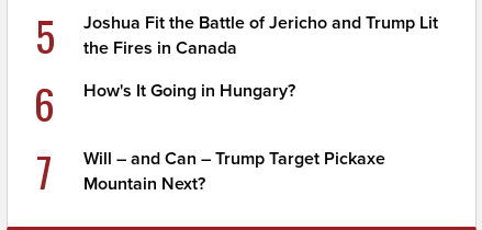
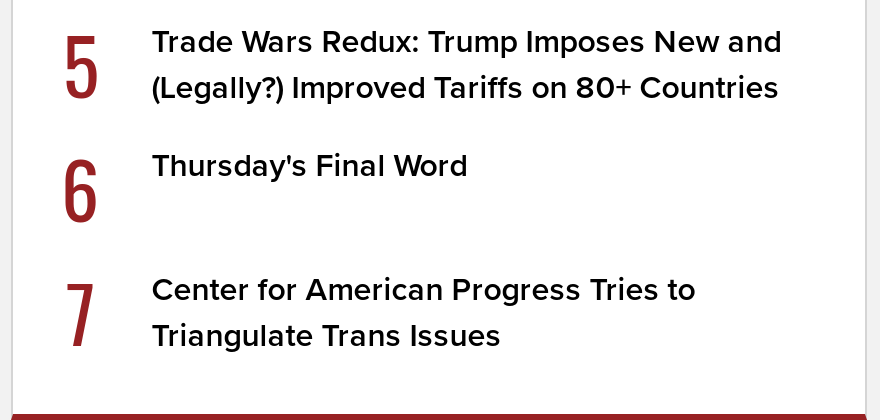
- Joshua Fit the Battle of Jericho and Trump Lit
- the Fires in Canada
+ Trade Wars Redux: Trump Imposes New and
+ (Legally?) Improved Tariffs on 80+ Countries

- How's It Going in Hungary?
+ Thursday's Final Word

- Will – and Can – Trump Target Pickaxe
- Mountain Next?
+ Center for American Progress Tries to
+ Triangulate Trans Issues
